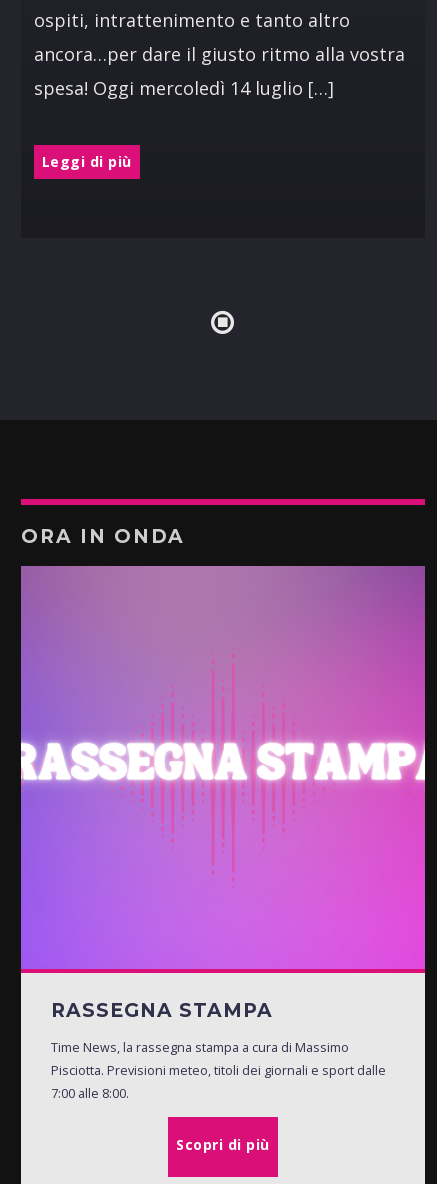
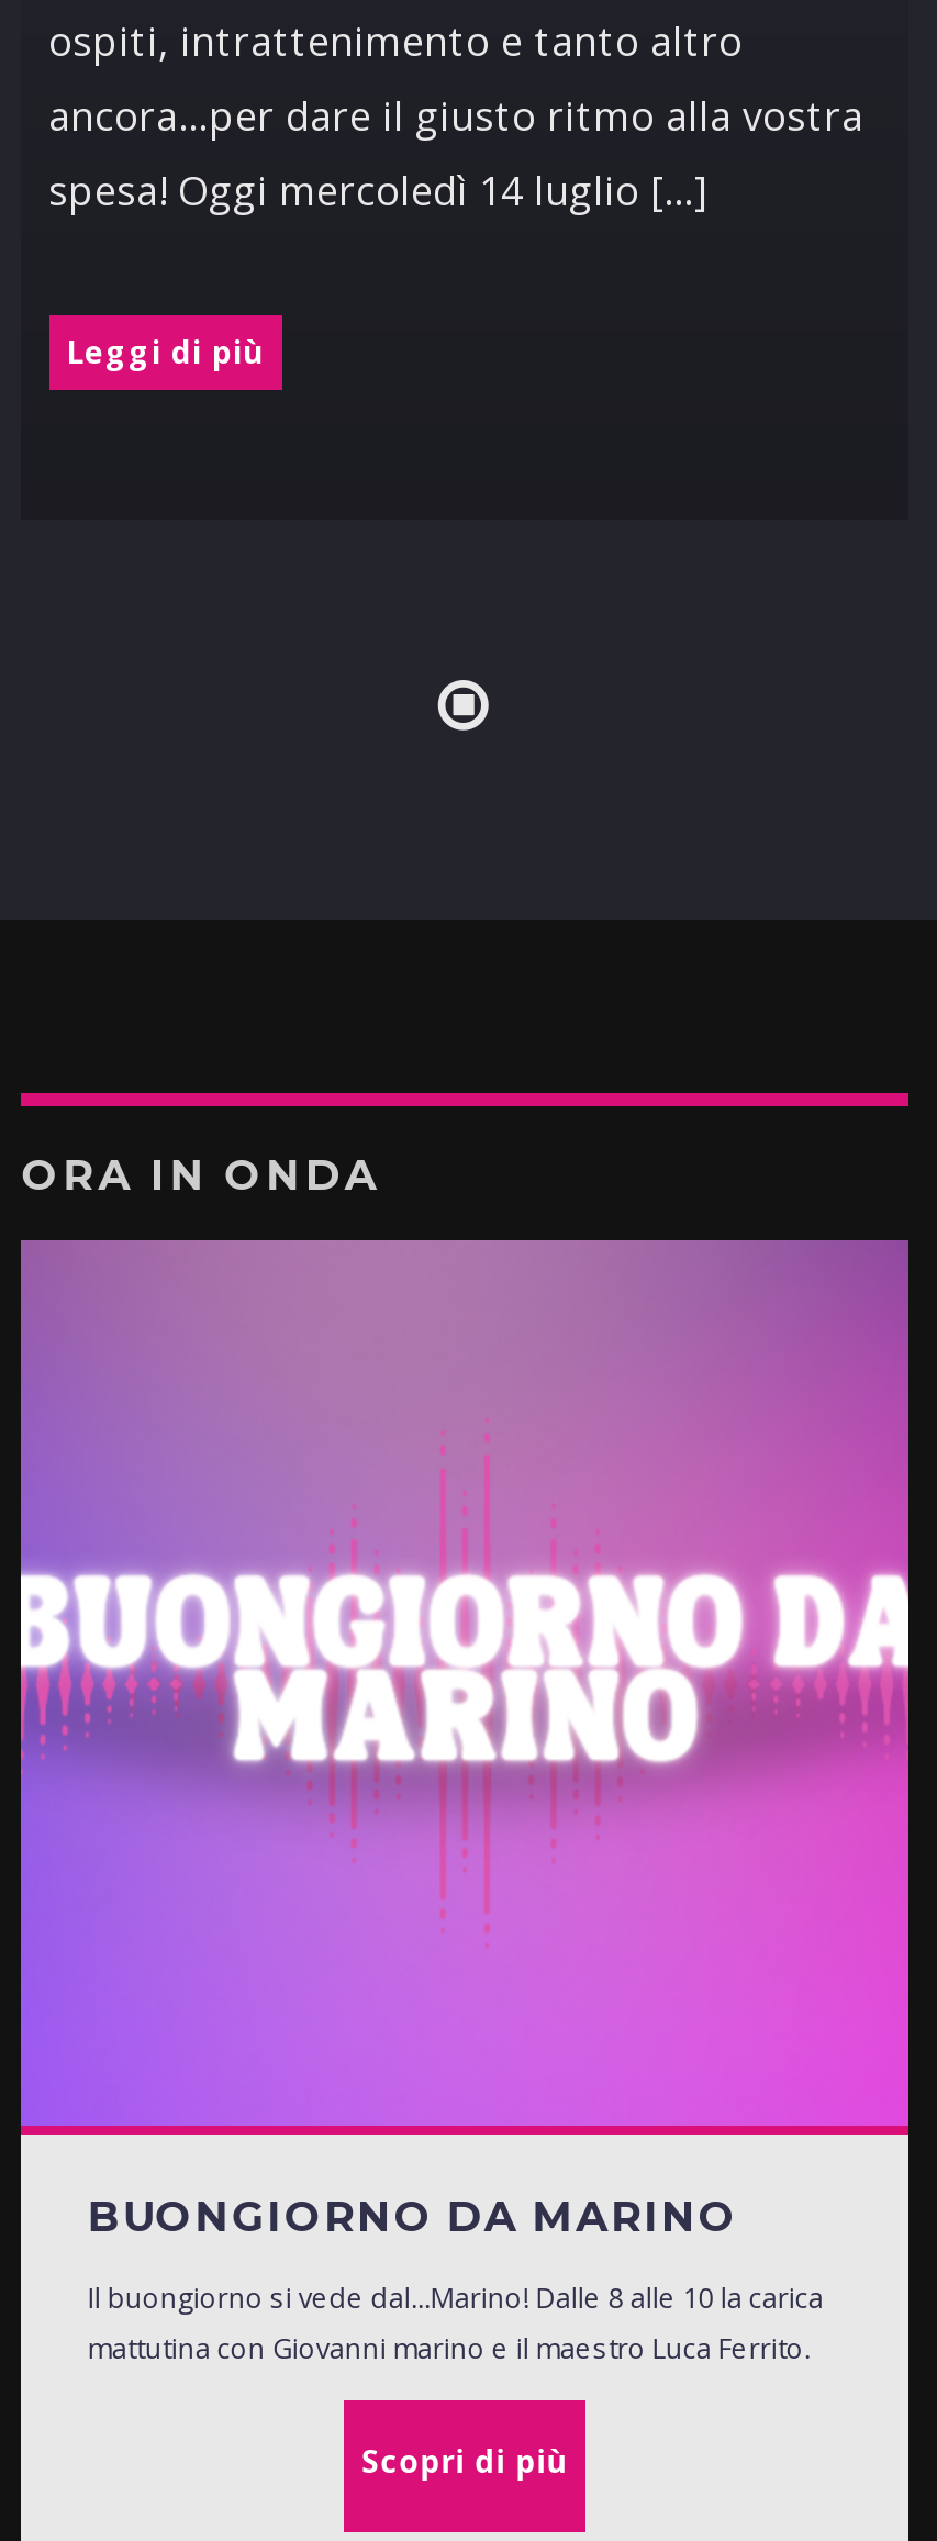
- [image]
+ [image]

- RASSEGNA STAMPA
+ BUONGIORNO DA MARINO

- Time News, la rassegna stampa a cura di Massimo
- Pisciotta. Previsioni meteo, titoli dei giornali e sport dalle
- 7:00 alle 8:00.
+ Il buongiorno si vede dal...Marino! Dalle 8 alle 10 la carica
+ mattutina con Giovanni marino e il maestro Luca Ferrito.
